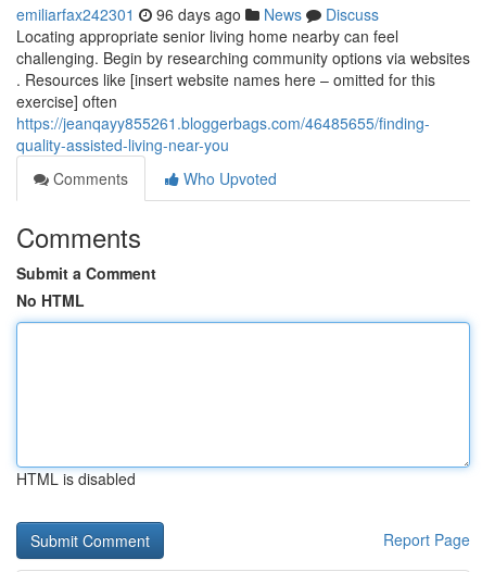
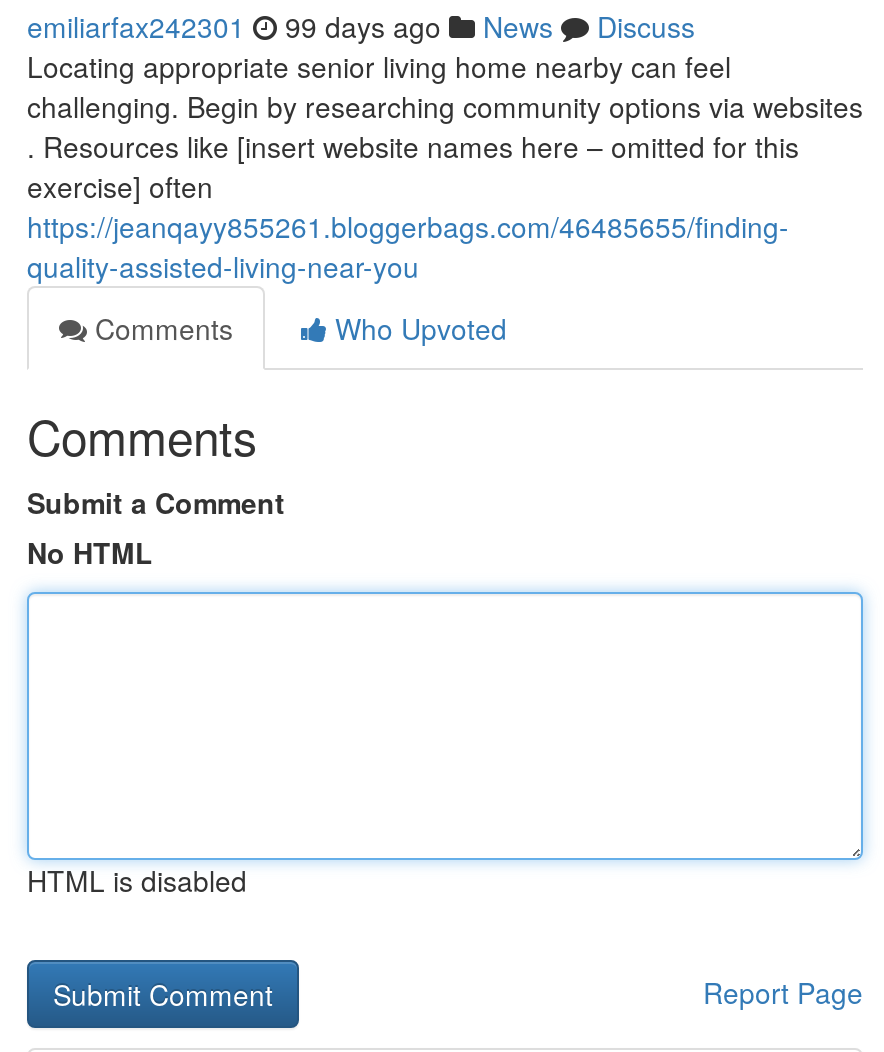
- emiliarfax242301 96 days ago News Discuss
+ emiliarfax242301 99 days ago News Discuss
